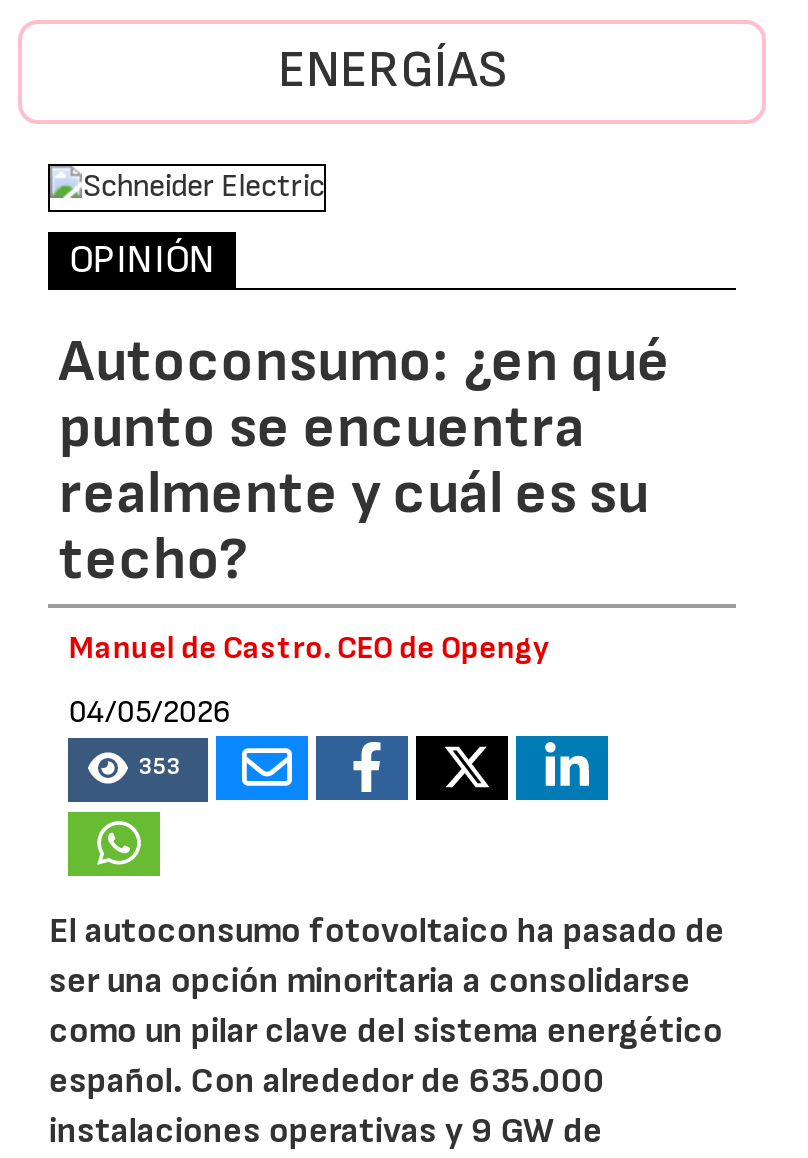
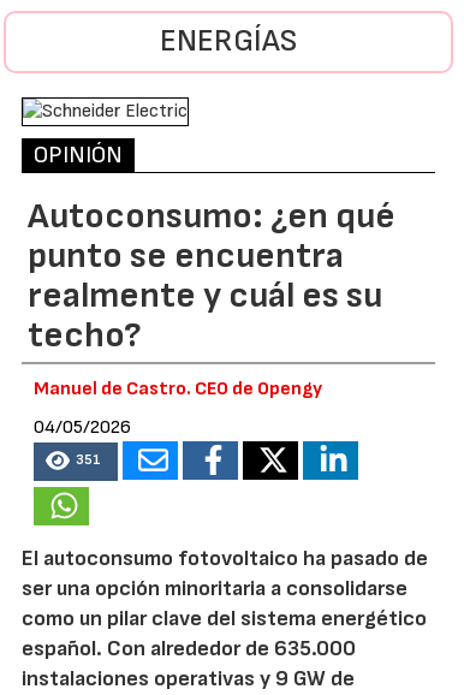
- 353
+ 351
